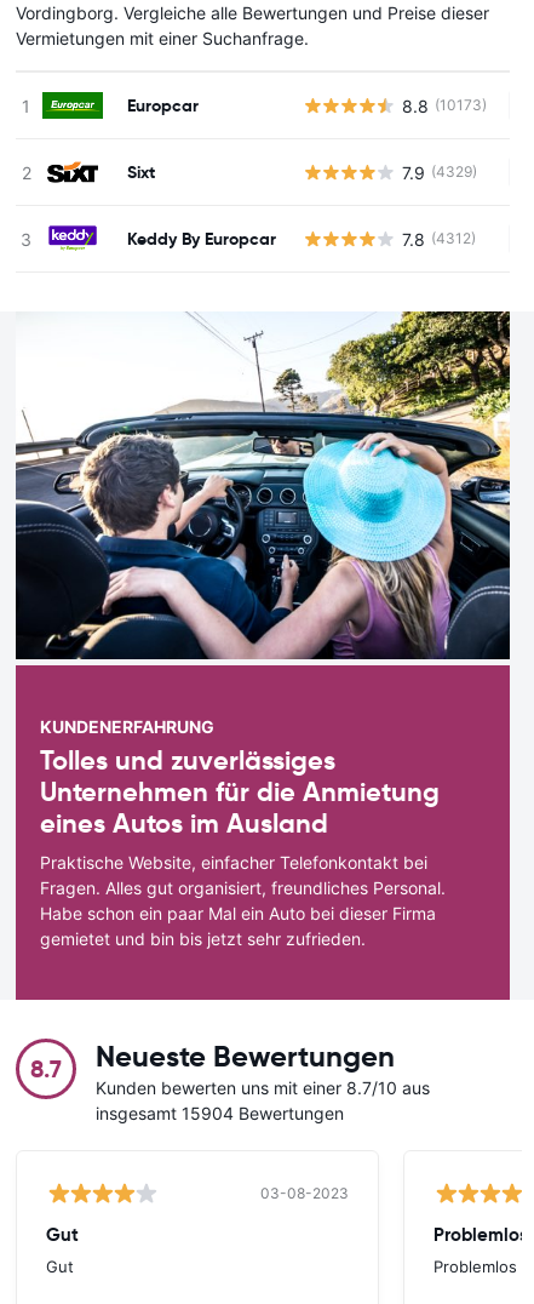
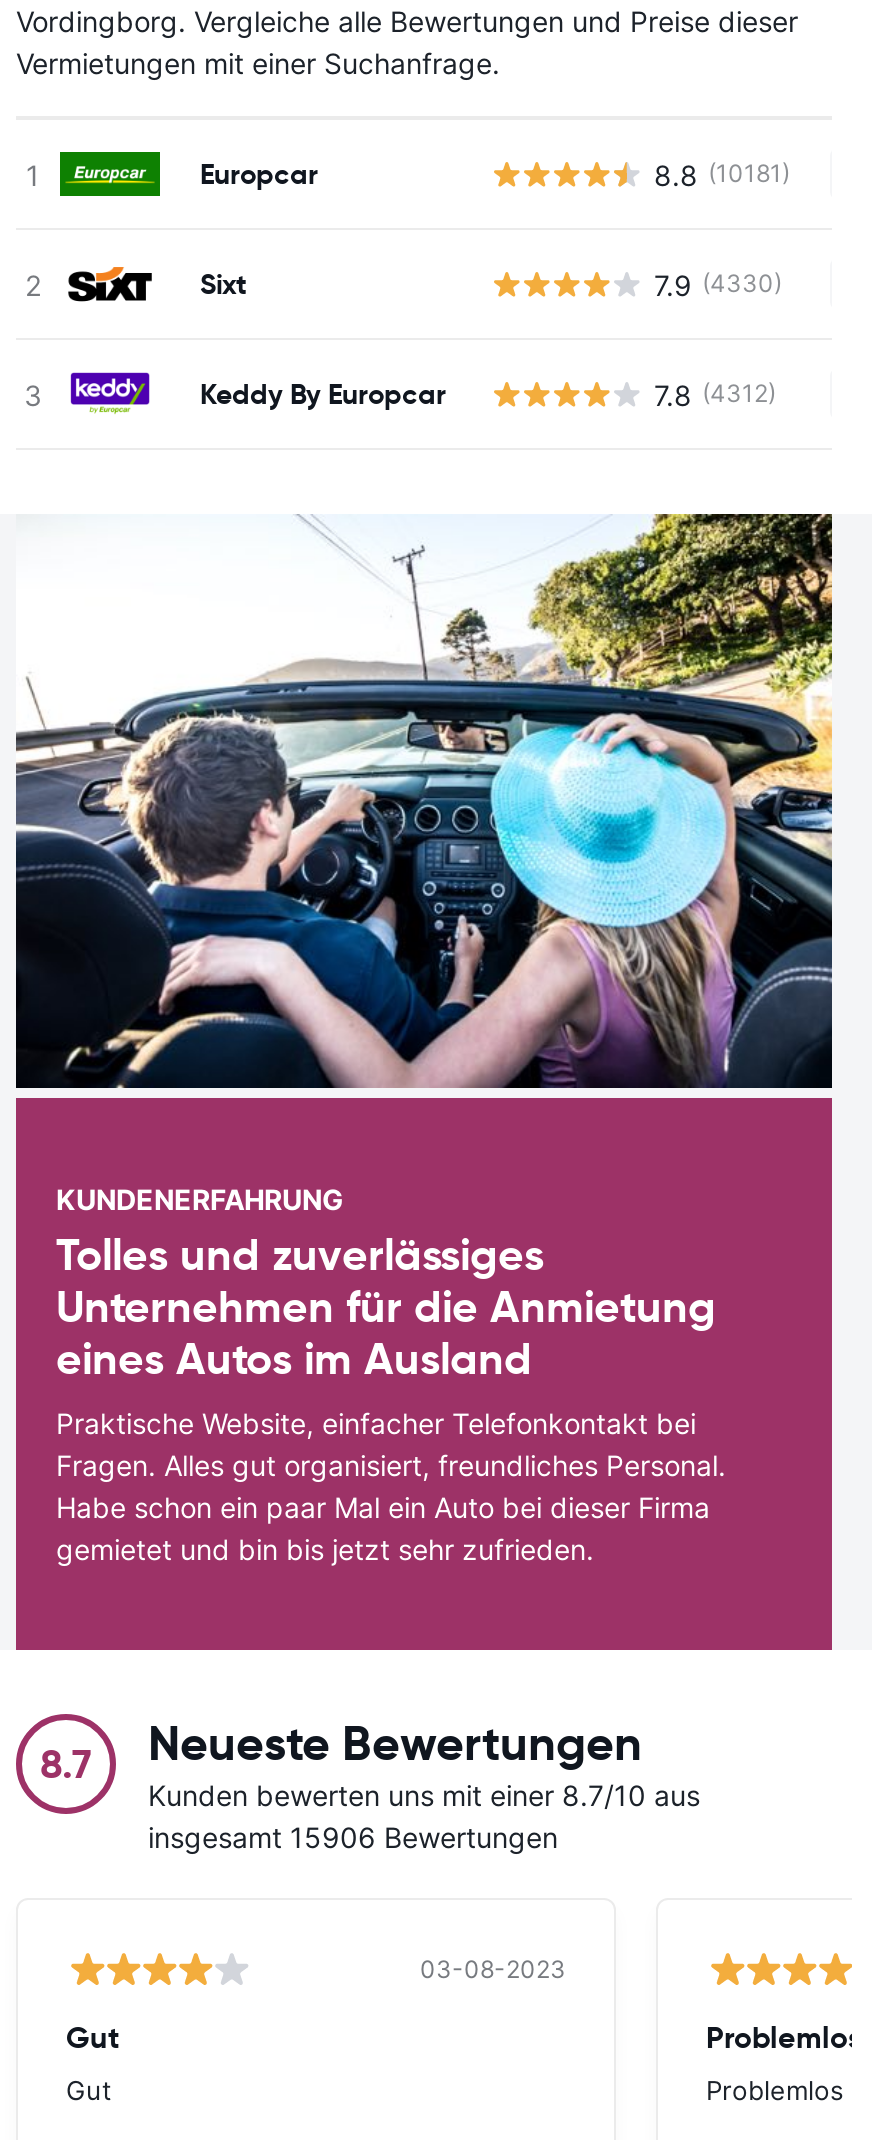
- 8.8 (10173)
+ 8.8 (10181)

- 7.9 (4329)
+ 7.9 (4330)

- insgesamt 15904 Bewertungen
+ insgesamt 15906 Bewertungen
